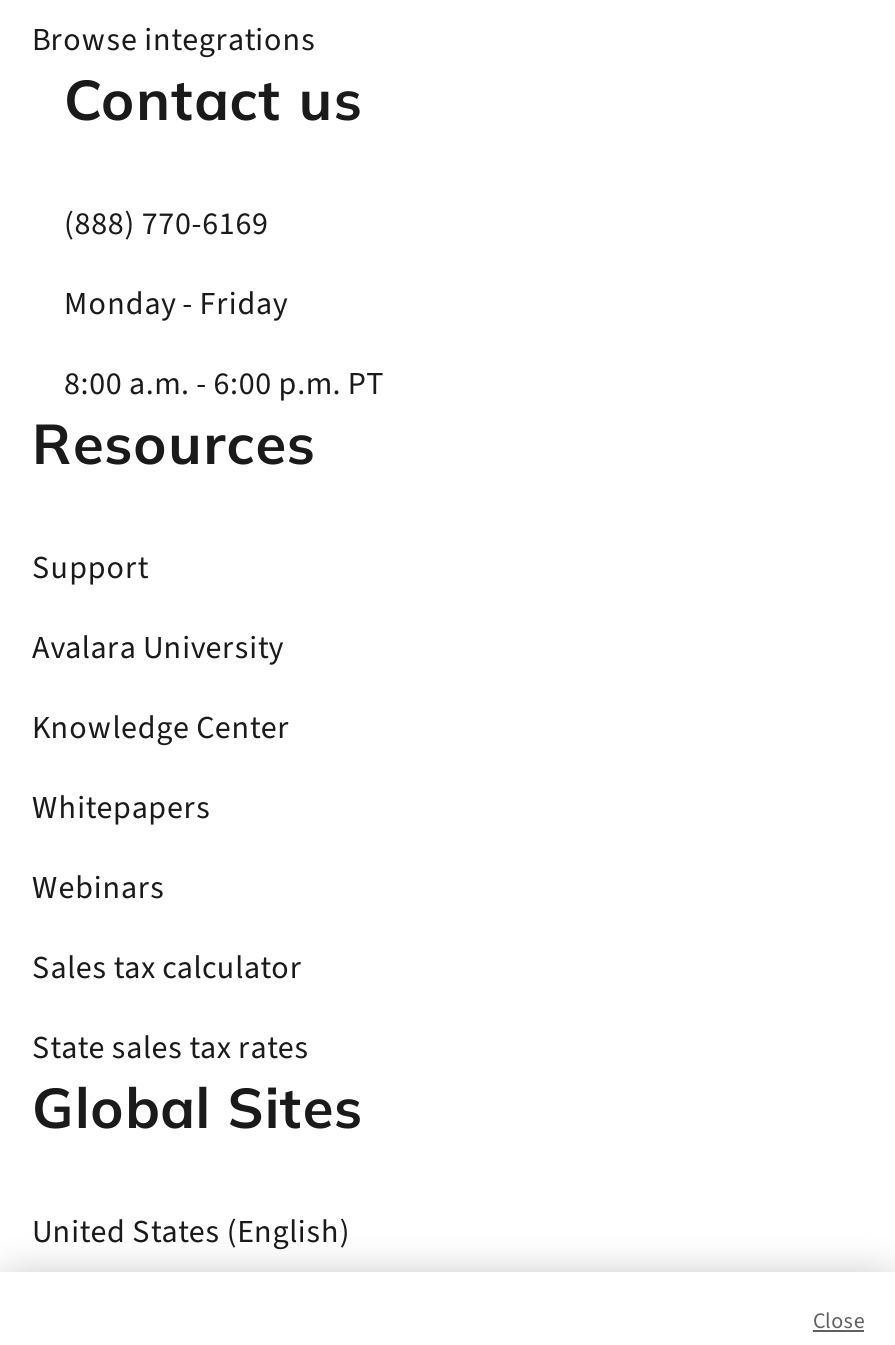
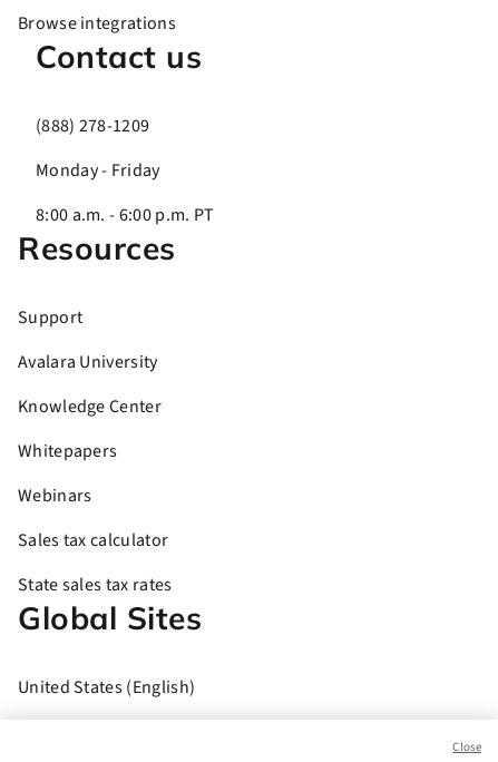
- (888) 770-6169
+ (888) 278-1209
